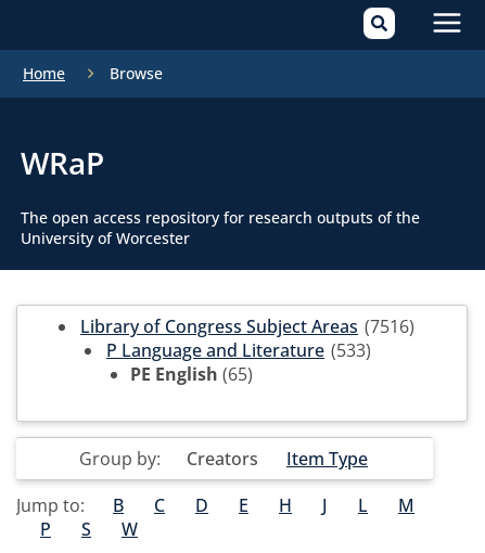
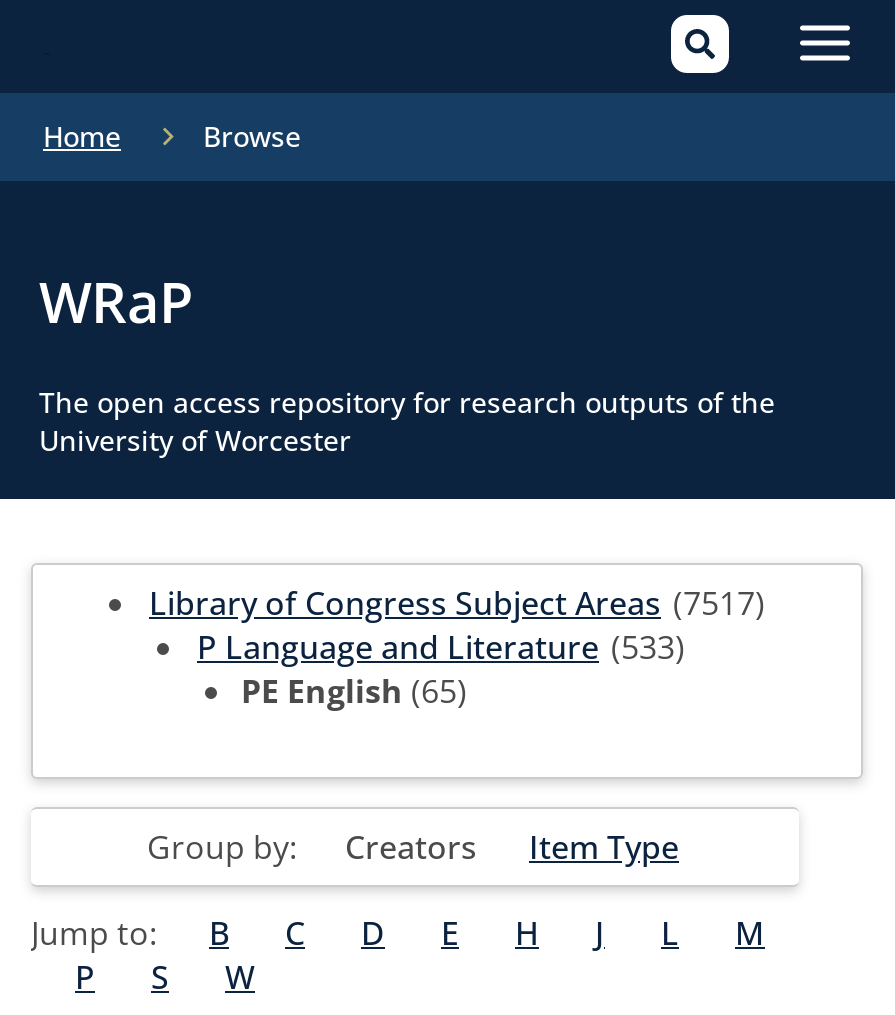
- Library of Congress Subject Areas (7516)
+ Library of Congress Subject Areas (7517)
